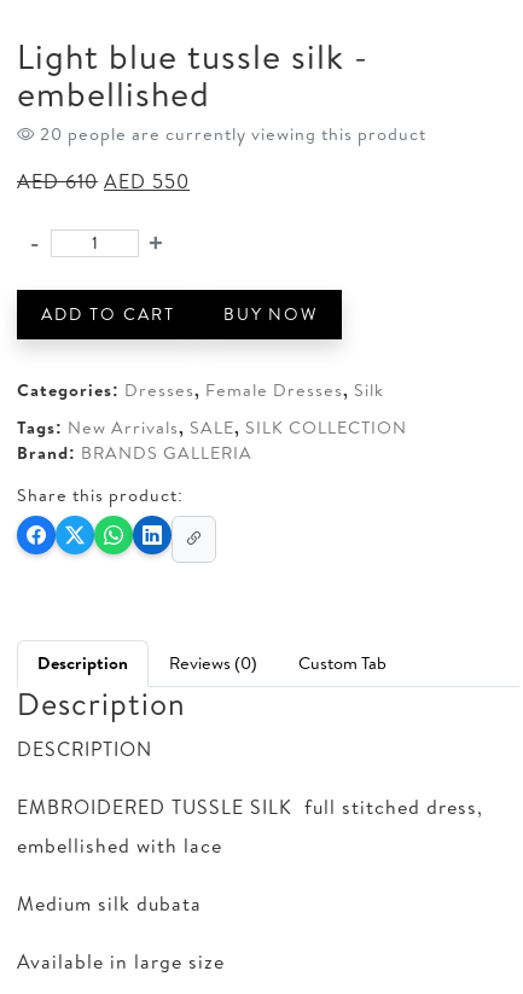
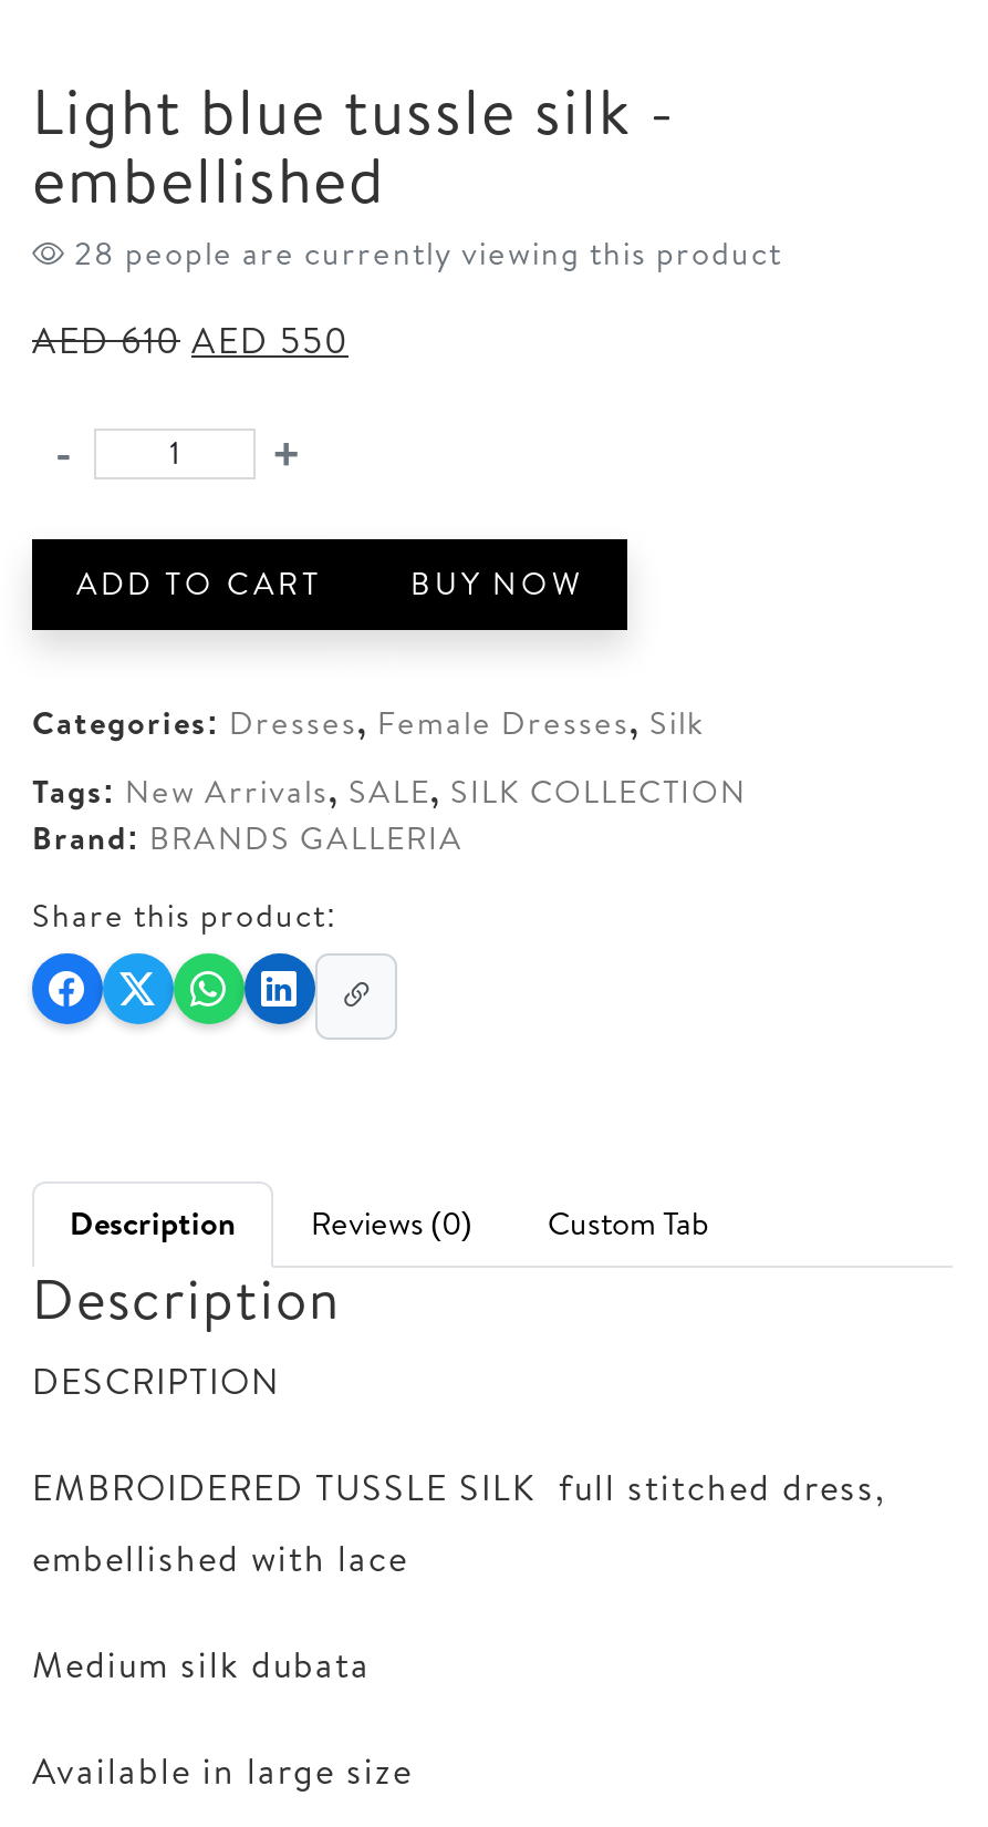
- 20 people are currently viewing this product
+ 28 people are currently viewing this product
